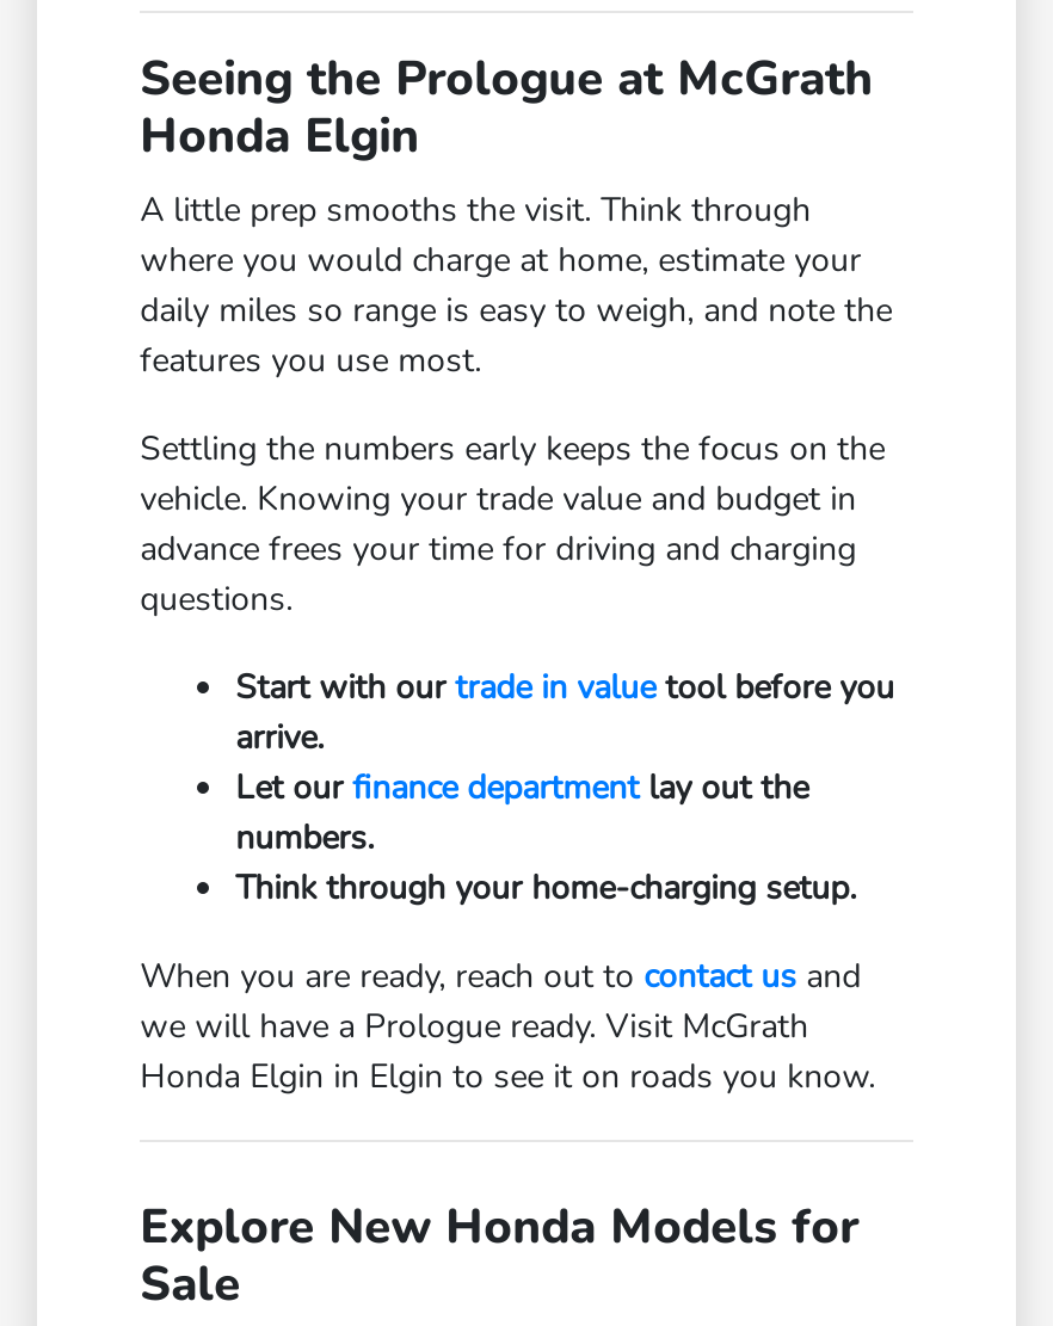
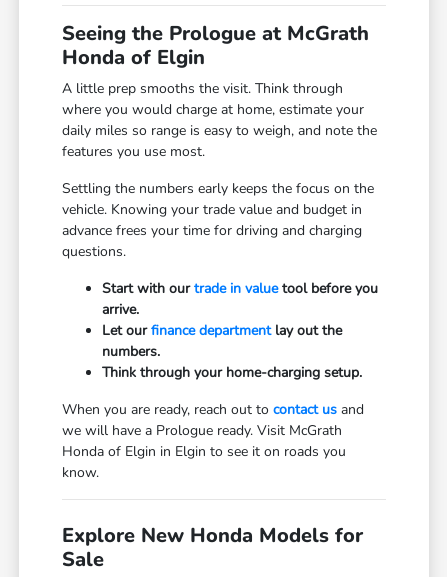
- Honda Elgin
+ Honda of Elgin

- Honda Elgin in Elgin to see it on roads you know.
+ Honda of Elgin in Elgin to see it on roads you
+ know.
